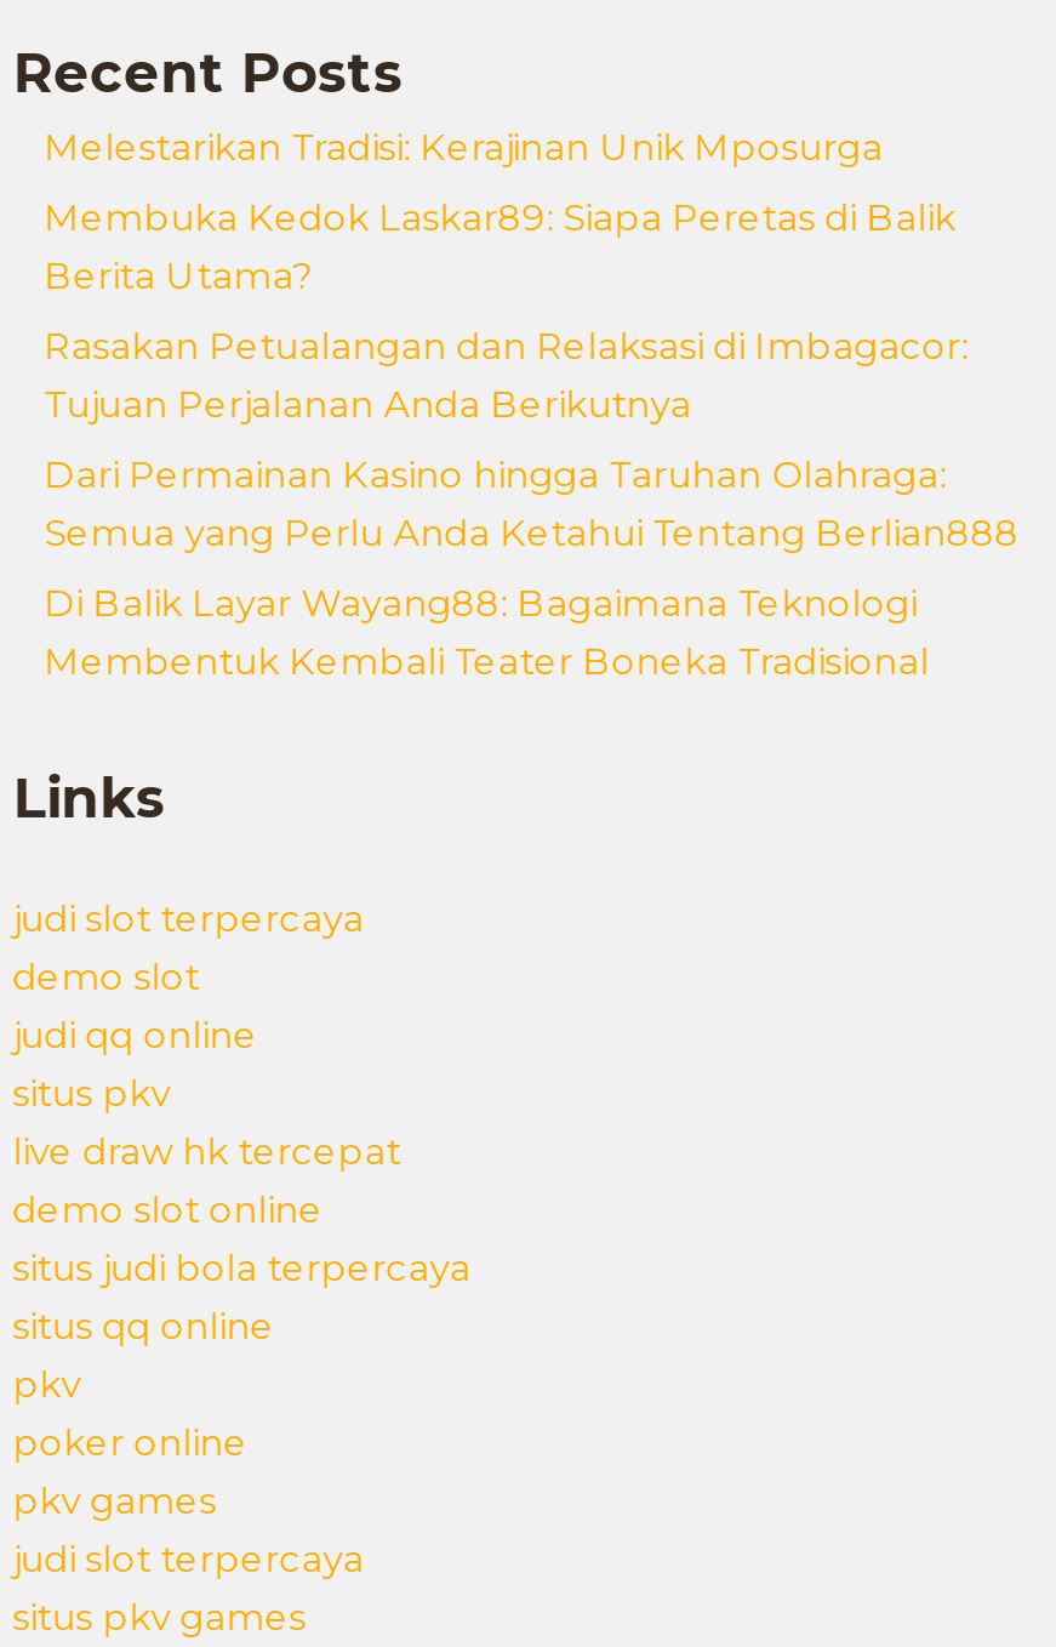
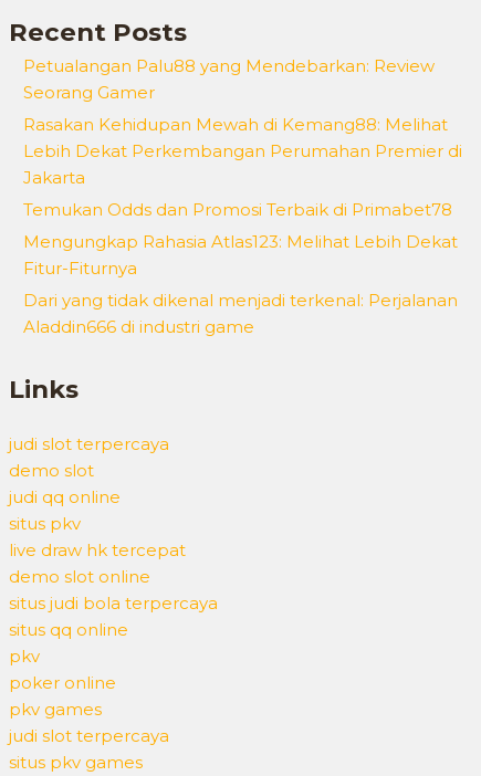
- Melestarikan Tradisi: Kerajinan Unik Mposurga
+ Petualangan Palu88 yang Mendebarkan: Review
+ Seorang Gamer

- Membuka Kedok Laskar89: Siapa Peretas di Balik
- Berita Utama?
+ Rasakan Kehidupan Mewah di Kemang88: Melihat
+ Lebih Dekat Perkembangan Perumahan Premier di
+ Jakarta

- Rasakan Petualangan dan Relaksasi di Imbagacor:
- Tujuan Perjalanan Anda Berikutnya
+ Temukan Odds dan Promosi Terbaik di Primabet78

- Dari Permainan Kasino hingga Taruhan Olahraga:
- Semua yang Perlu Anda Ketahui Tentang Berlian888
+ Mengungkap Rahasia Atlas123: Melihat Lebih Dekat
+ Fitur-Fiturnya

- Di Balik Layar Wayang88: Bagaimana Teknologi
- Membentuk Kembali Teater Boneka Tradisional
+ Dari yang tidak dikenal menjadi terkenal: Perjalanan
+ Aladdin666 di industri game
